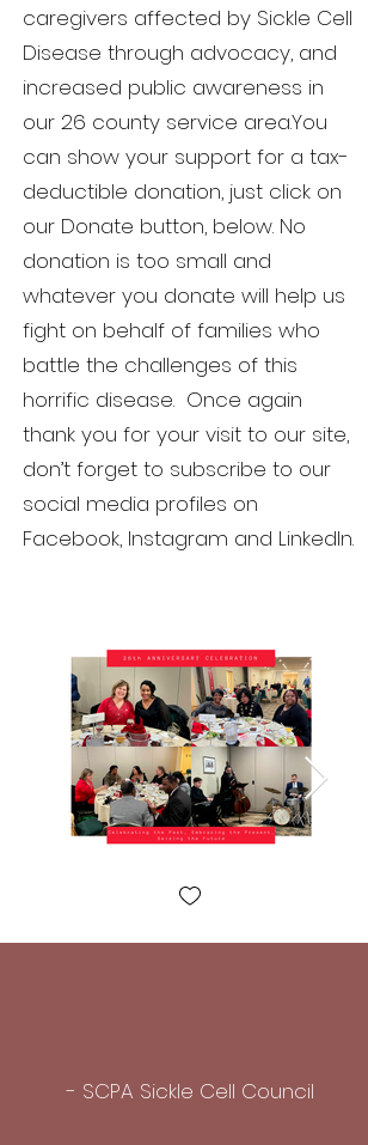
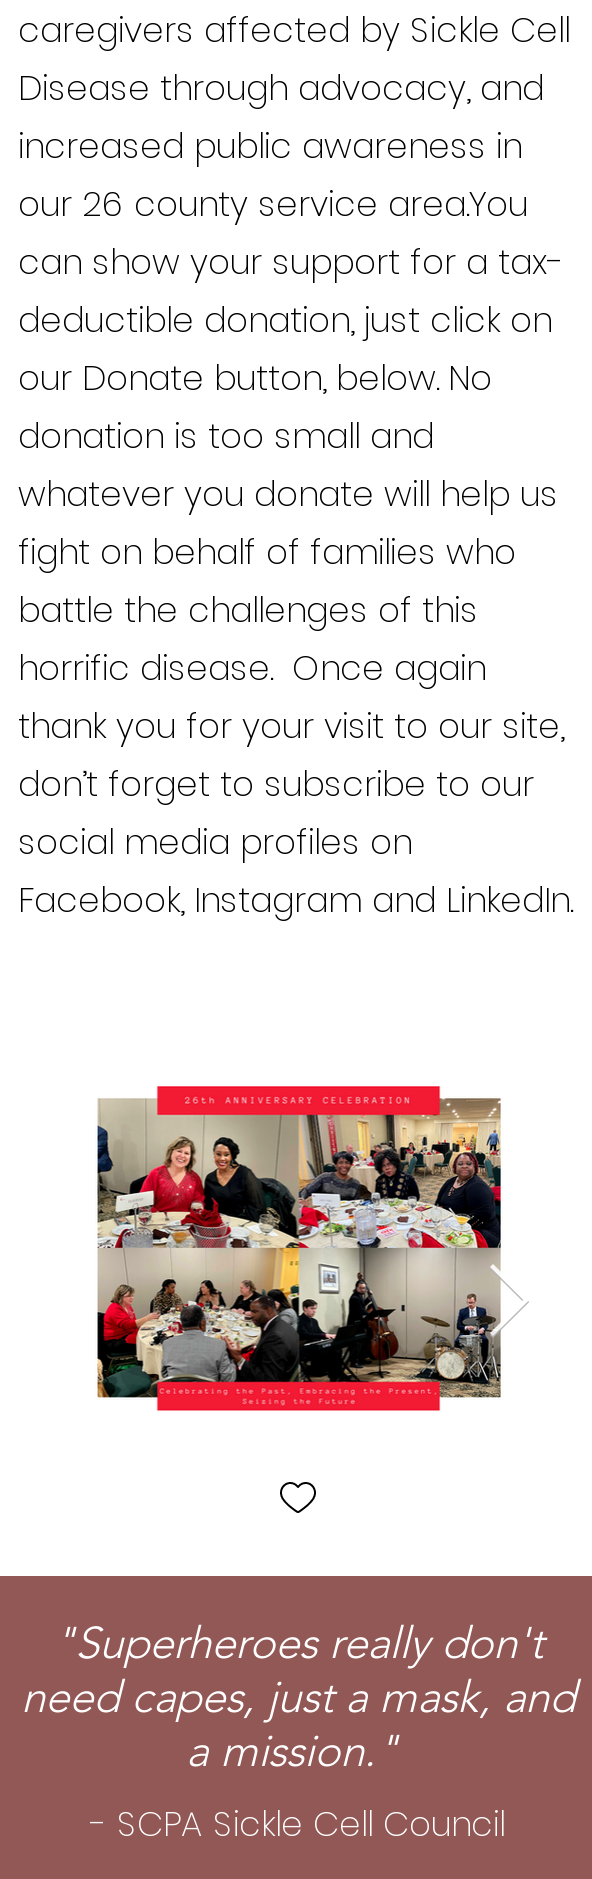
+ "Superheroes really don't
+ need capes, just a mask, and
+ a mission."
